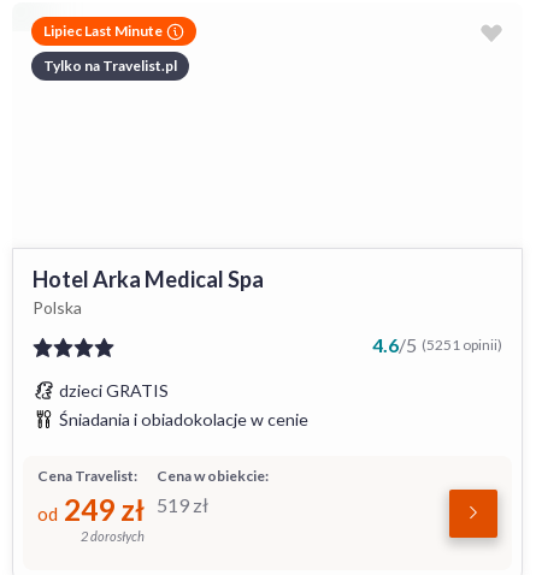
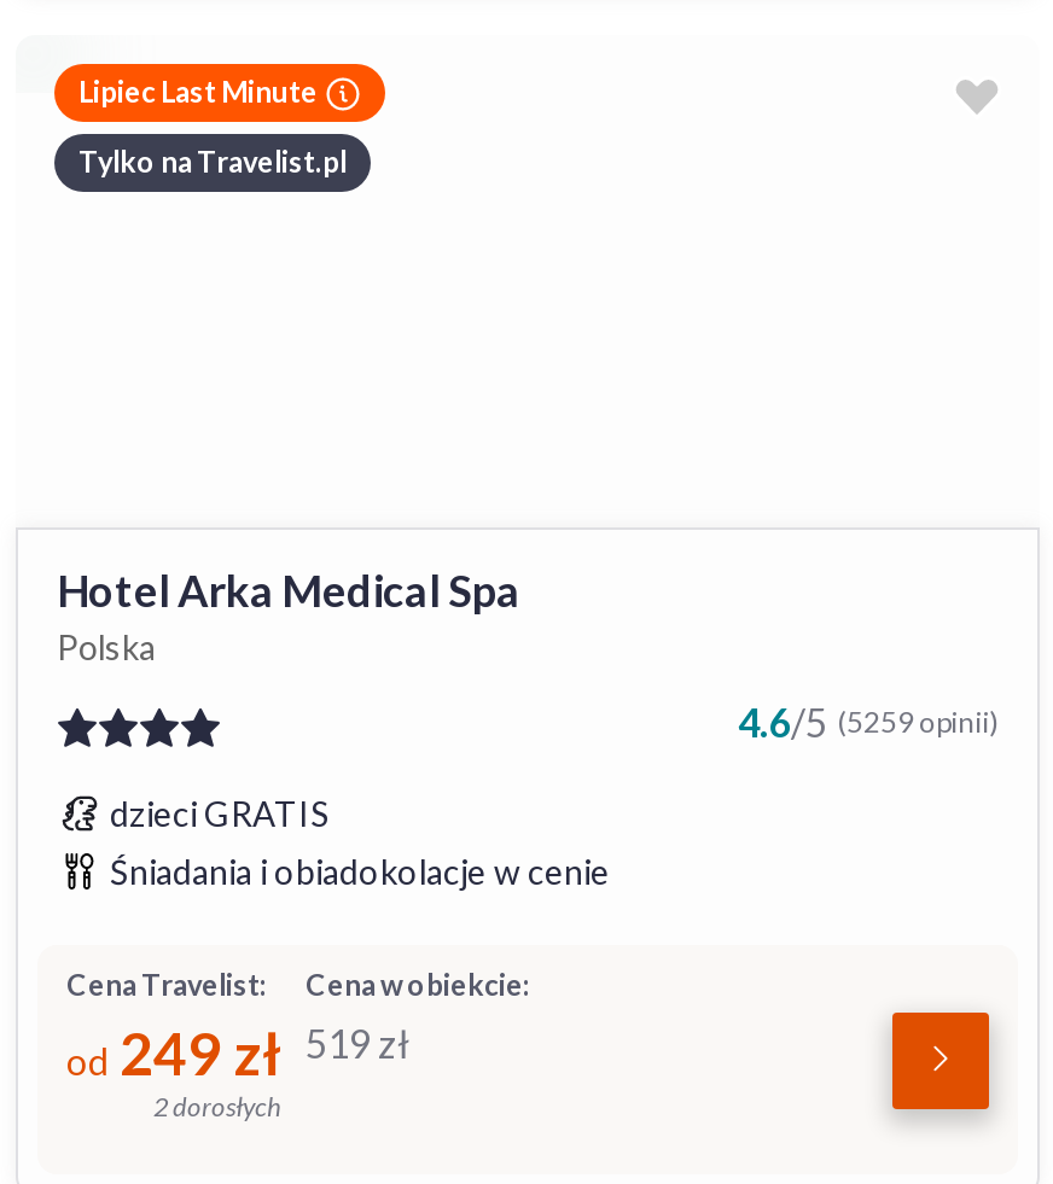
- 4.6/5 (5251 opinii)
+ 4.6/5 (5259 opinii)
